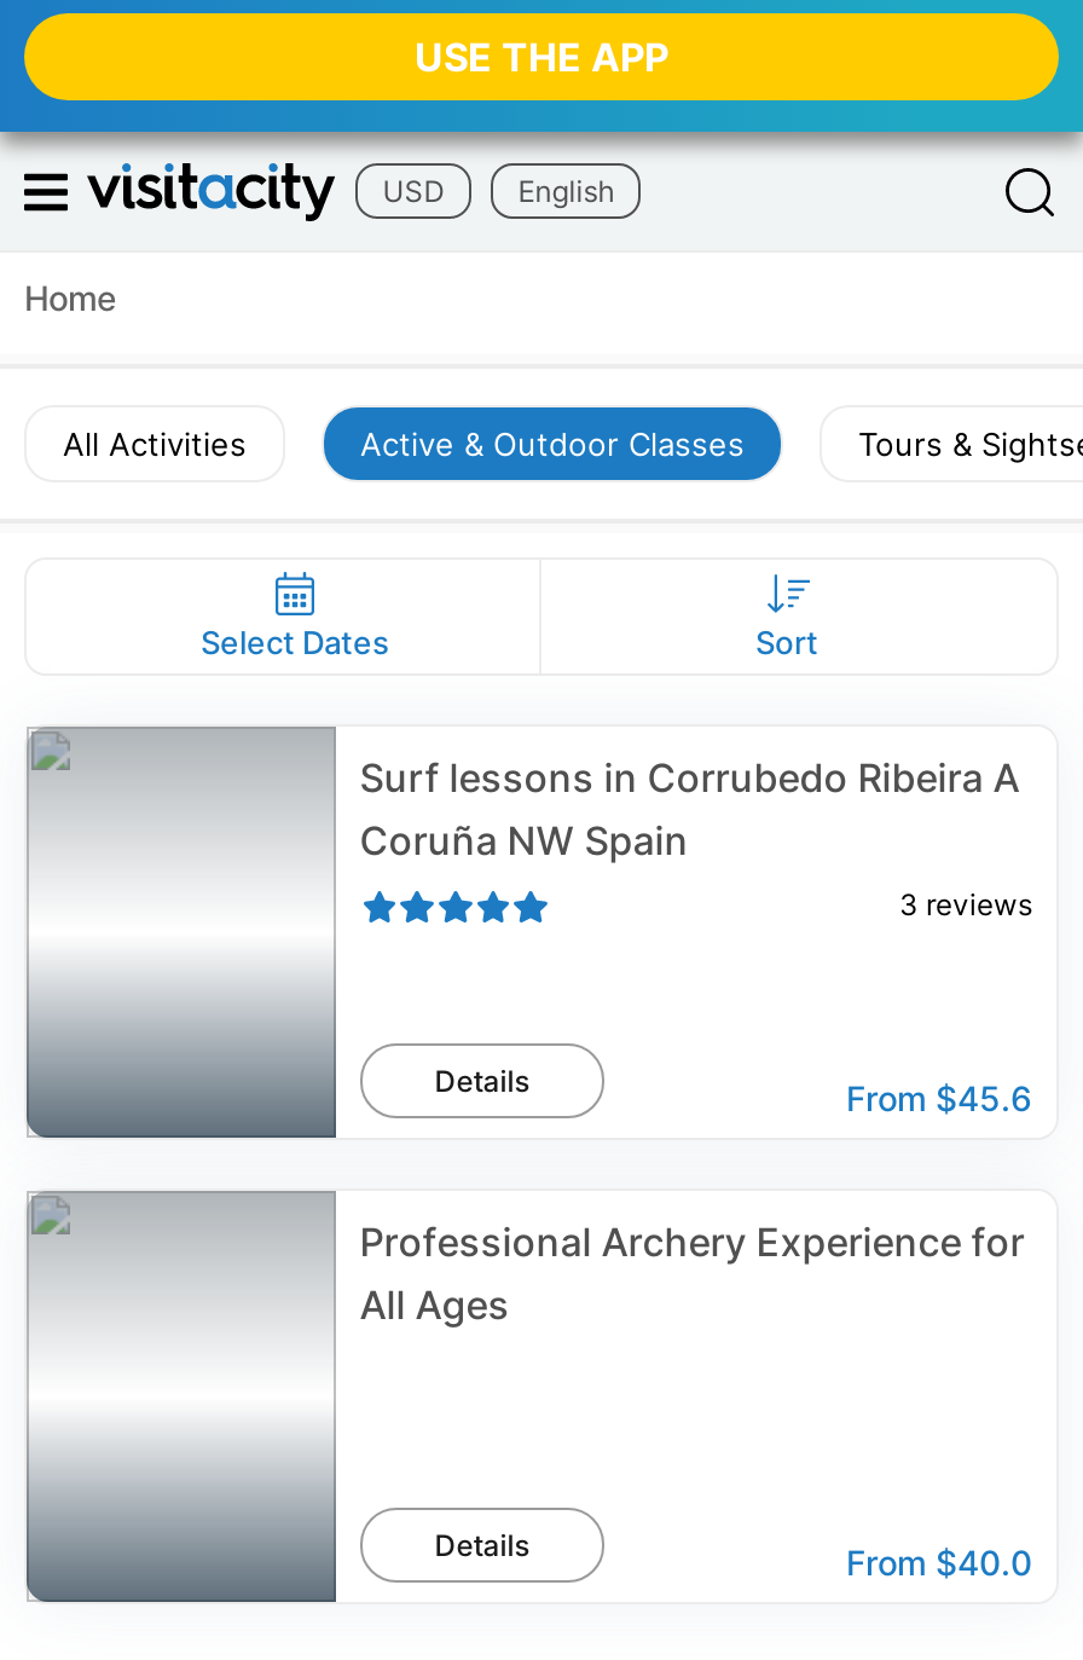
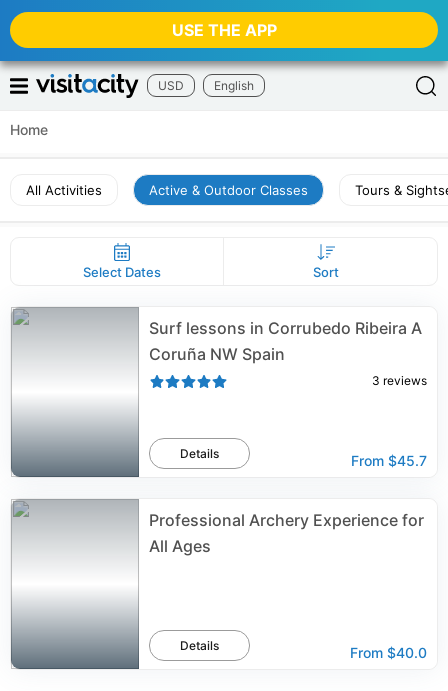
- From $45.6
+ From $45.7
